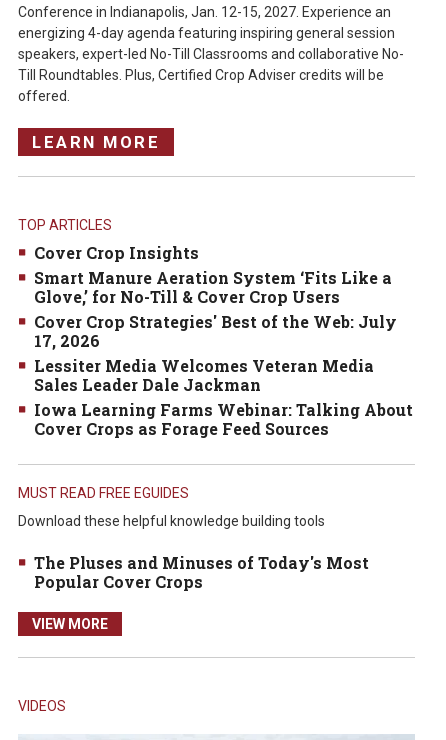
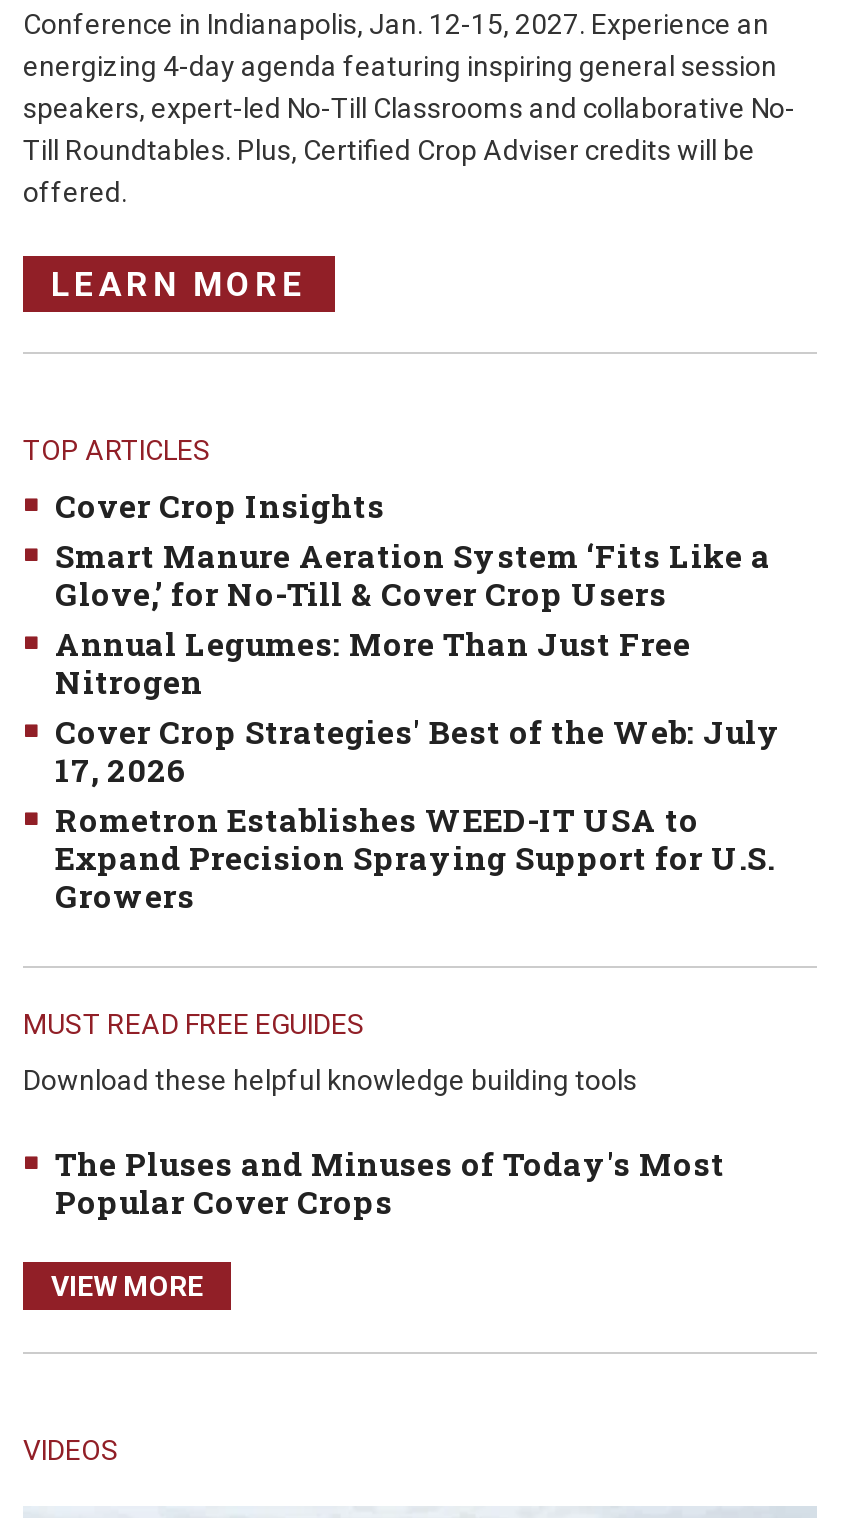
+ Annual Legumes: More Than Just Free
+ Nitrogen

moved down: Cover Crop Strategies' Best of the Web: July | 17, 2026

- Lessiter Media Welcomes Veteran Media
- Sales Leader Dale Jackman
- Iowa Learning Farms Webinar: Talking About
- Cover Crops as Forage Feed Sources
+ Rometron Establishes WEED-IT USA to
+ Expand Precision Spraying Support for U.S.
+ Growers
